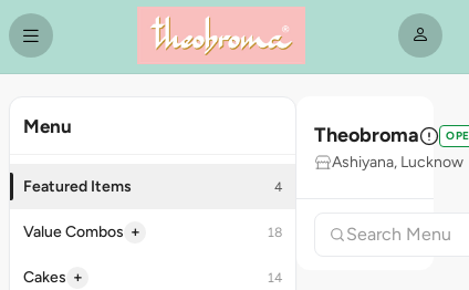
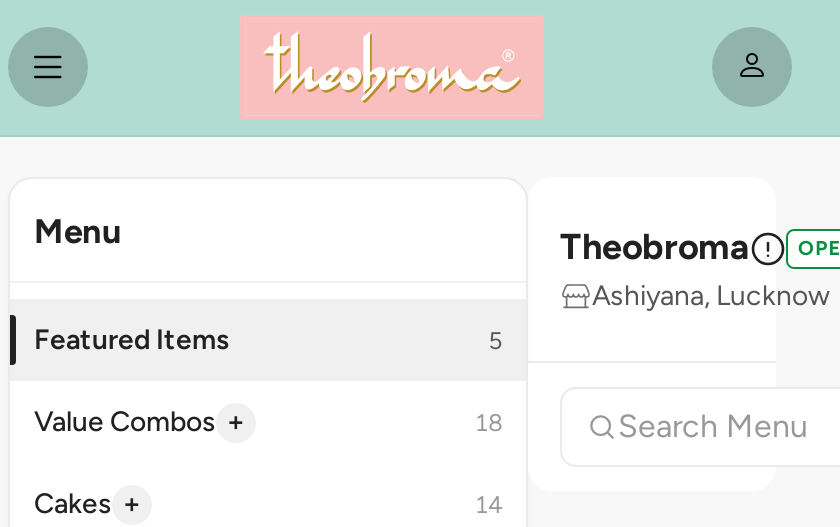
- 4
+ 5
